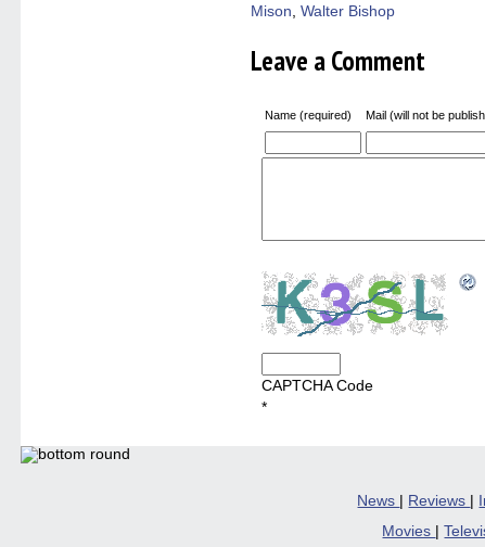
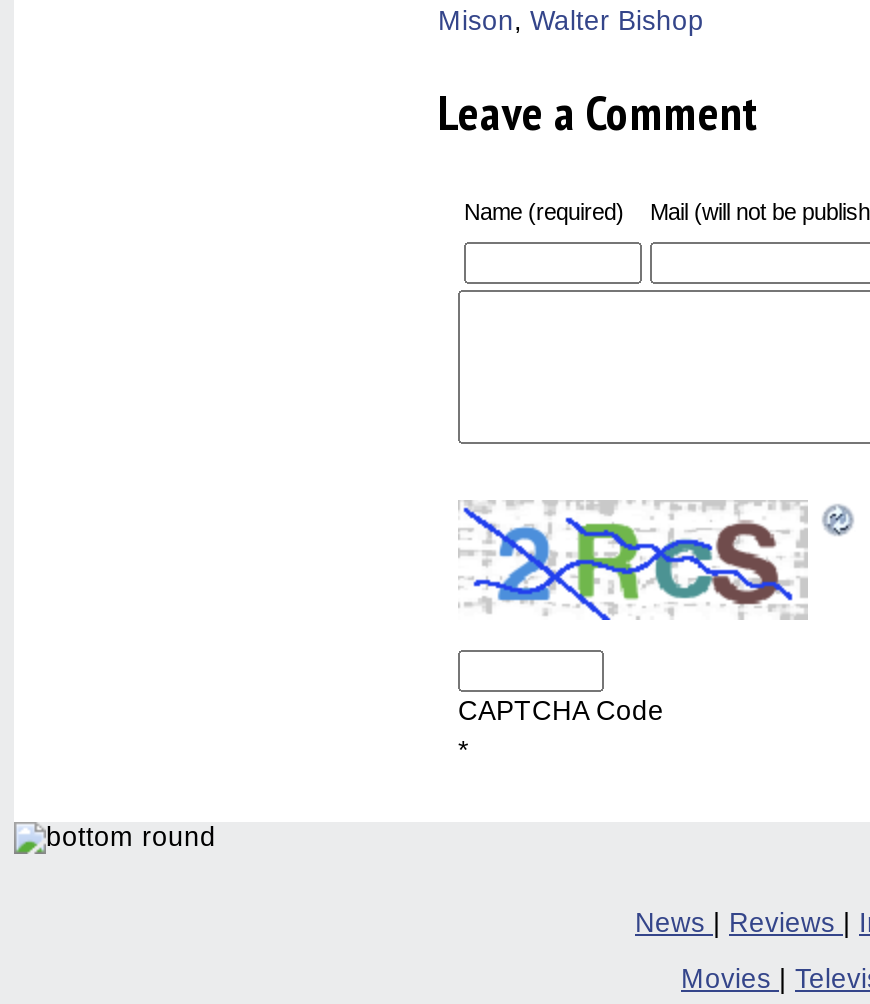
- [image]
+ [image]
